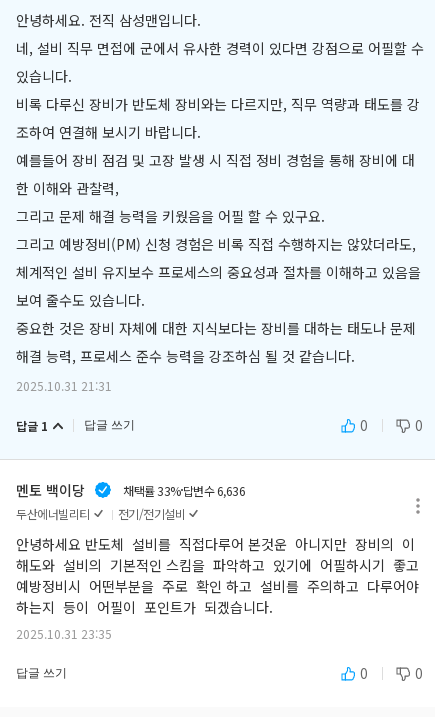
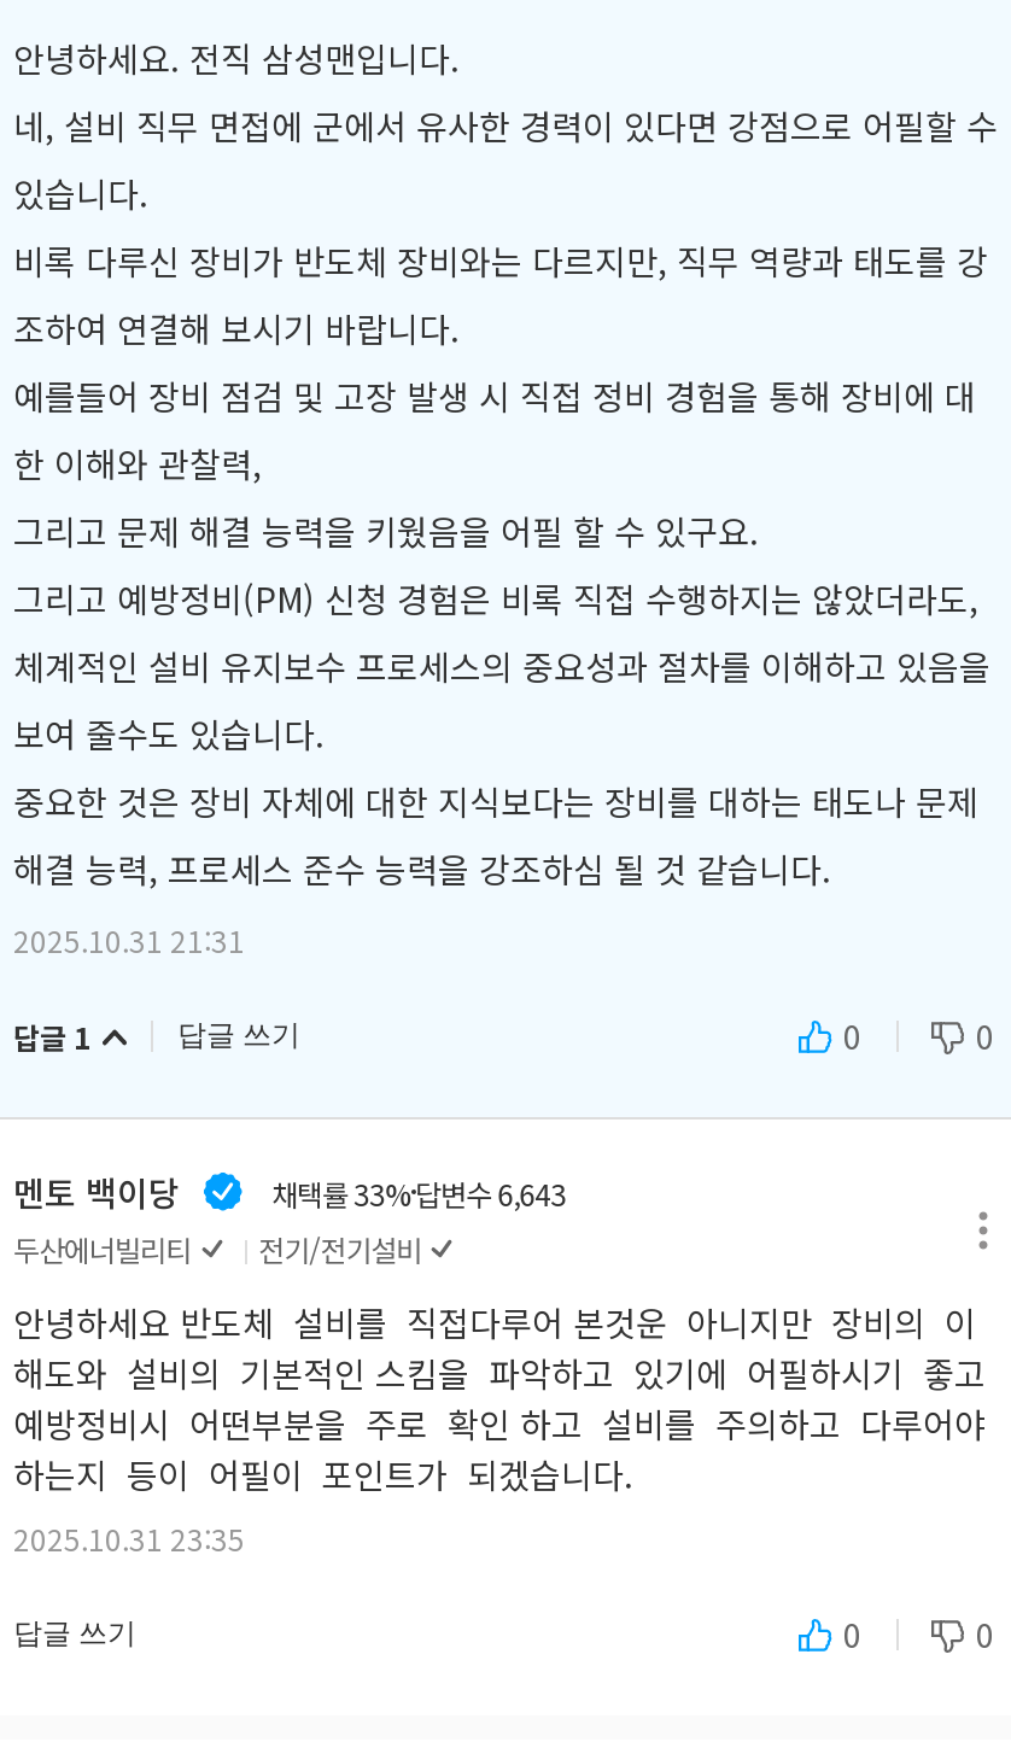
- 채택률 33% 답변수 6,636
+ 채택률 33% 답변수 6,643
